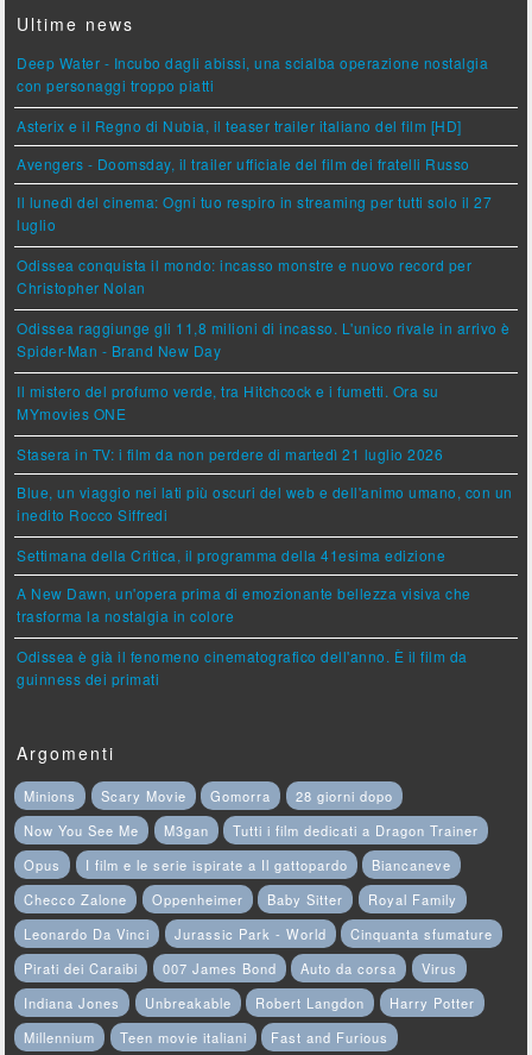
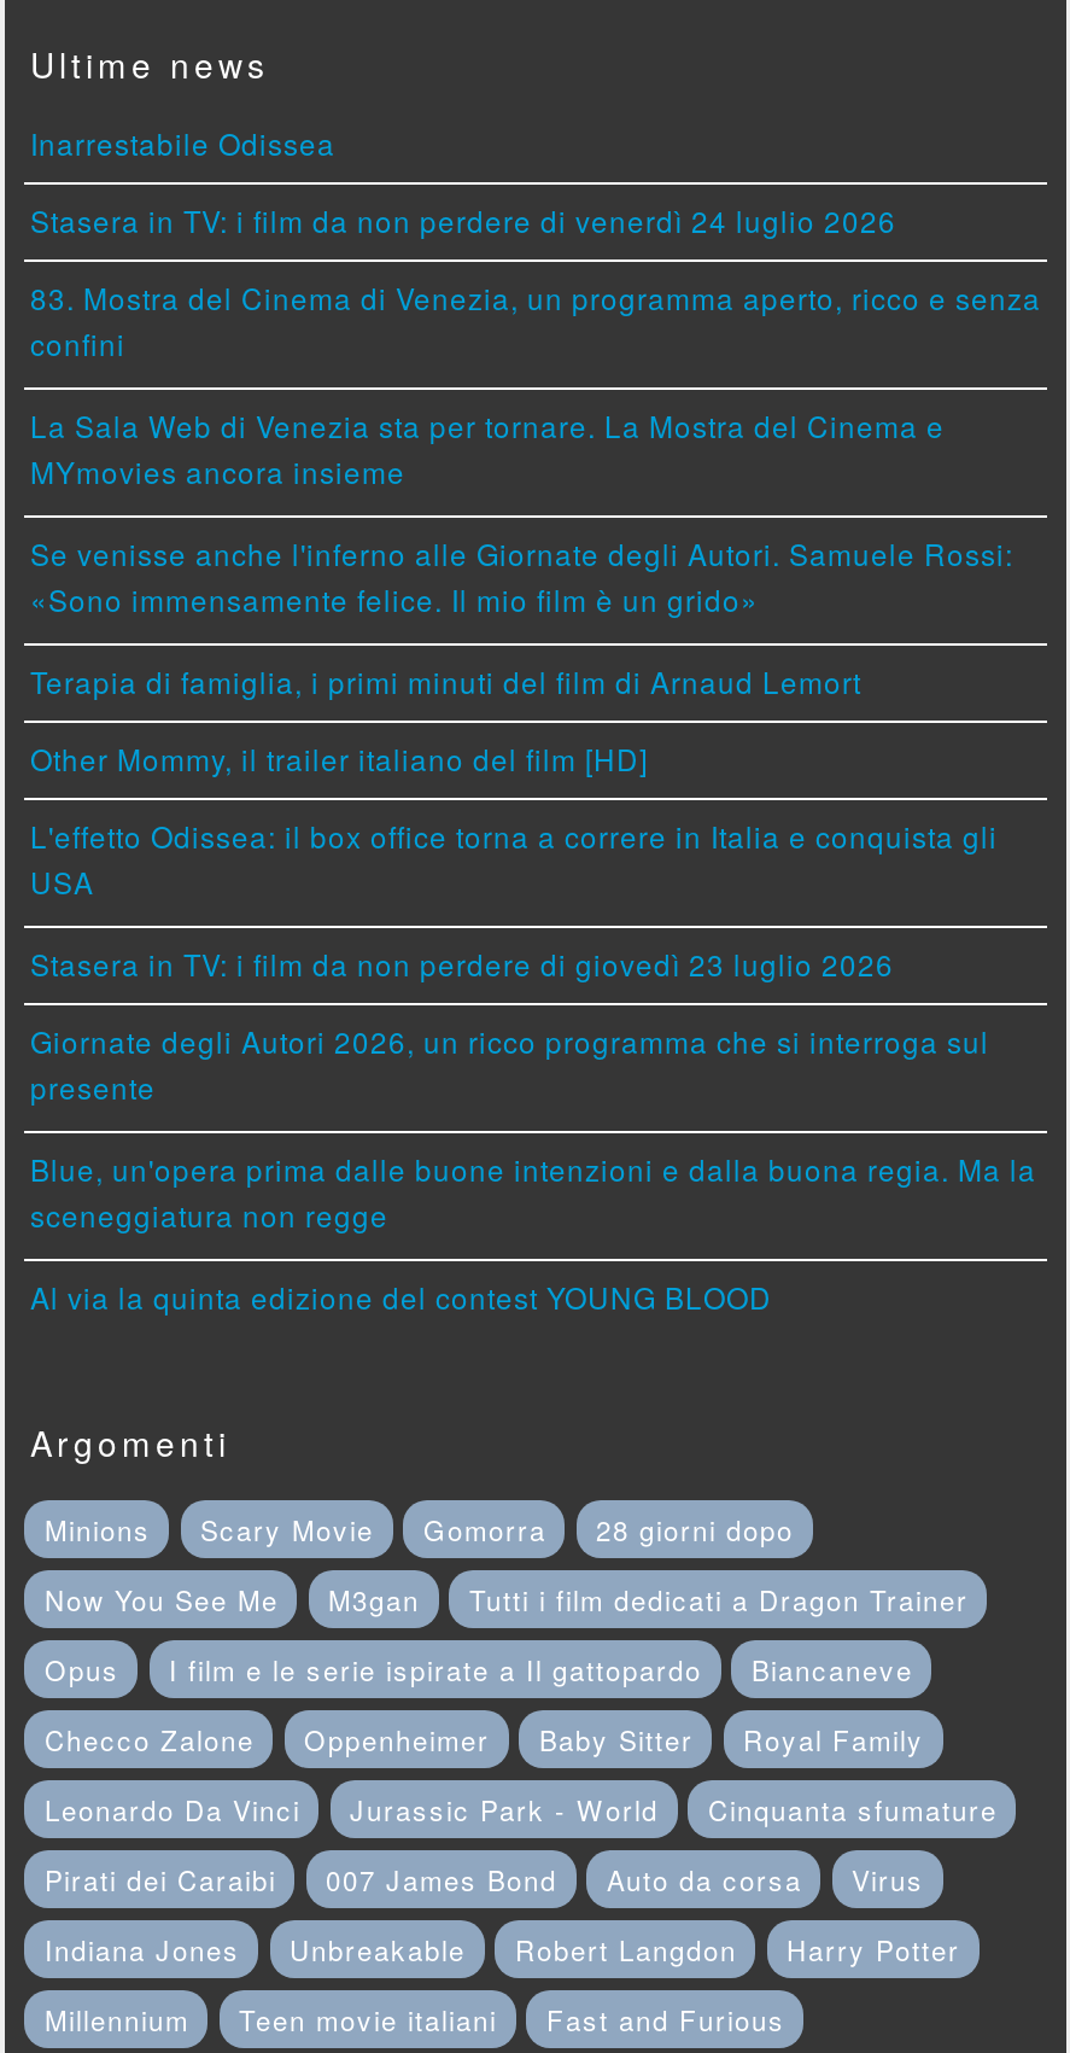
- Deep Water - Incubo dagli abissi, una scialba operazione nostalgia
- con personaggi troppo piatti
+ Inarrestabile Odissea

- Asterix e il Regno di Nubia, il teaser trailer italiano del film [HD]
+ Stasera in TV: i film da non perdere di venerdì 24 luglio 2026

- Avengers - Doomsday, il trailer ufficiale del film dei fratelli Russo
+ 83. Mostra del Cinema di Venezia, un programma aperto, ricco e senza
+ confini

- Il lunedì del cinema: Ogni tuo respiro in streaming per tutti solo il 27
- luglio
+ La Sala Web di Venezia sta per tornare. La Mostra del Cinema e
+ MYmovies ancora insieme

- Odissea conquista il mondo: incasso monstre e nuovo record per
- Christopher Nolan
+ Se venisse anche l'inferno alle Giornate degli Autori. Samuele Rossi:
+ «Sono immensamente felice. Il mio film è un grido»

- Odissea raggiunge gli 11,8 milioni di incasso. L'unico rivale in arrivo è
- Spider-Man - Brand New Day
+ Terapia di famiglia, i primi minuti del film di Arnaud Lemort

- Il mistero del profumo verde, tra Hitchcock e i fumetti. Ora su
- MYmovies ONE
+ Other Mommy, il trailer italiano del film [HD]

- Stasera in TV: i film da non perdere di martedì 21 luglio 2026
+ L'effetto Odissea: il box office torna a correre in Italia e conquista gli
+ USA

- Blue, un viaggio nei lati più oscuri del web e dell'animo umano, con un
- inedito Rocco Siffredi
+ Stasera in TV: i film da non perdere di giovedì 23 luglio 2026

- Settimana della Critica, il programma della 41esima edizione
+ Giornate degli Autori 2026, un ricco programma che si interroga sul
+ presente

- A New Dawn, un'opera prima di emozionante bellezza visiva che
- trasforma la nostalgia in colore
+ Blue, un'opera prima dalle buone intenzioni e dalla buona regia. Ma la
+ sceneggiatura non regge

- Odissea è già il fenomeno cinematografico dell'anno. È il film da
- guinness dei primati
+ Al via la quinta edizione del contest YOUNG BLOOD
